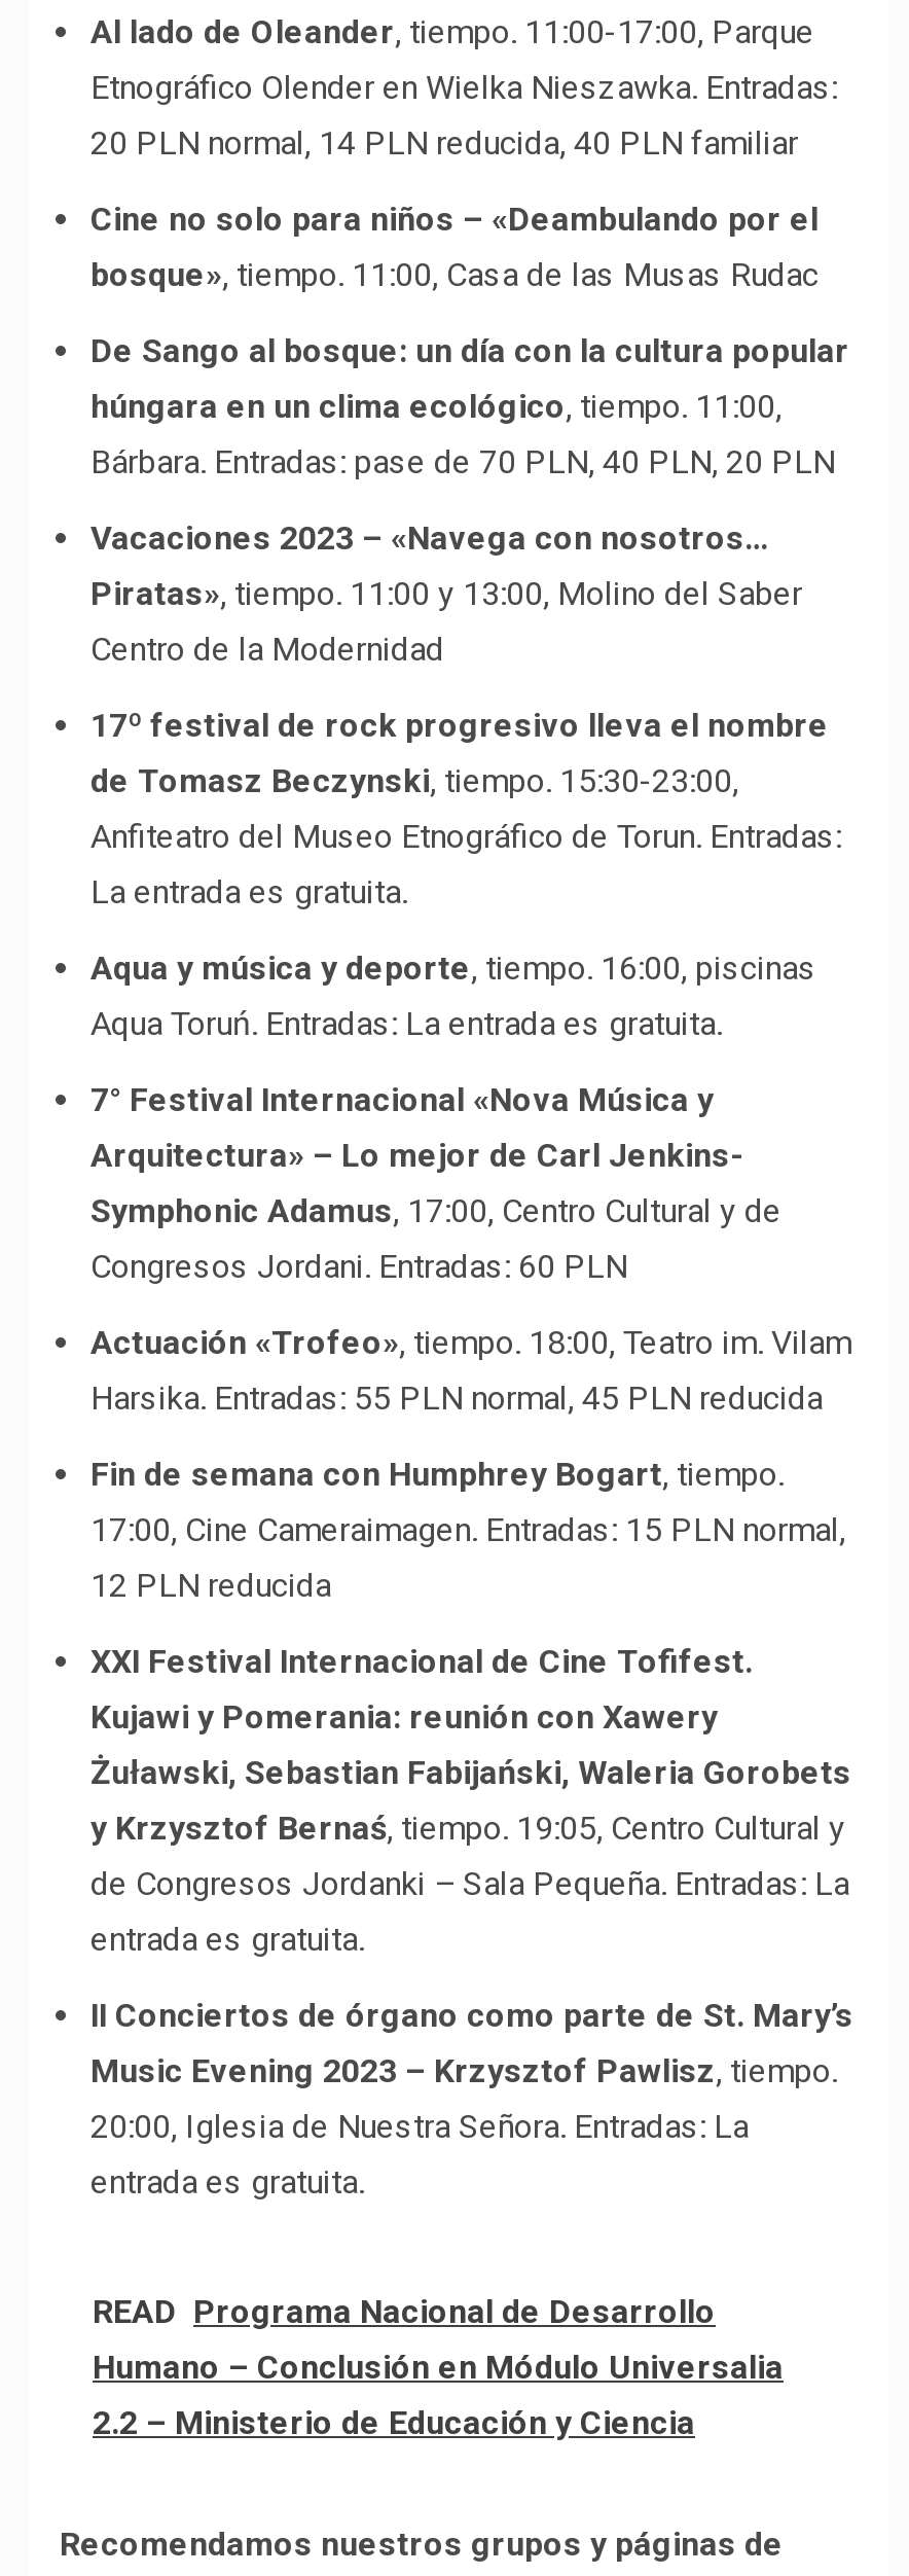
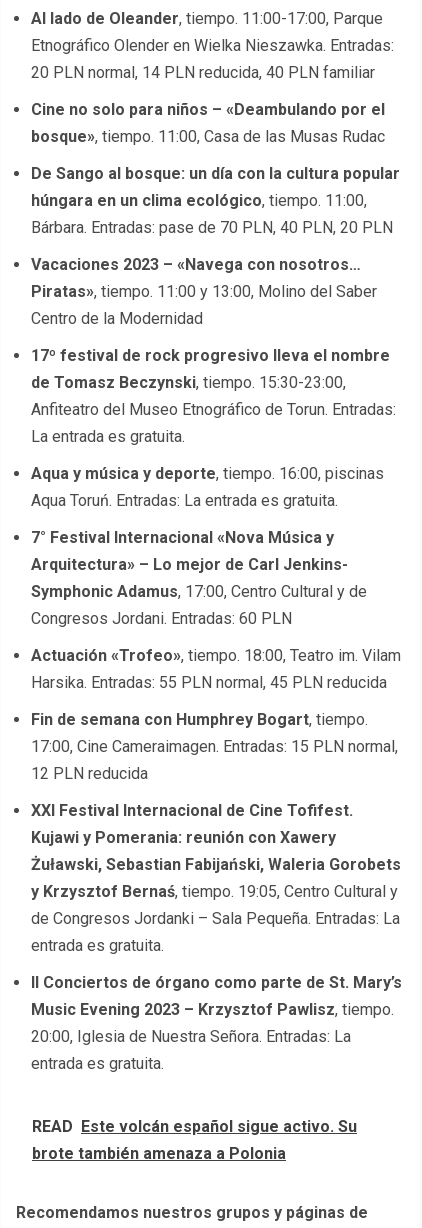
- READ Programa Nacional de Desarrollo
- Humano – Conclusión en Módulo Universalia
- 2.2 – Ministerio de Educación y Ciencia
+ READ Este volcán español sigue activo. Su
+ brote también amenaza a Polonia
